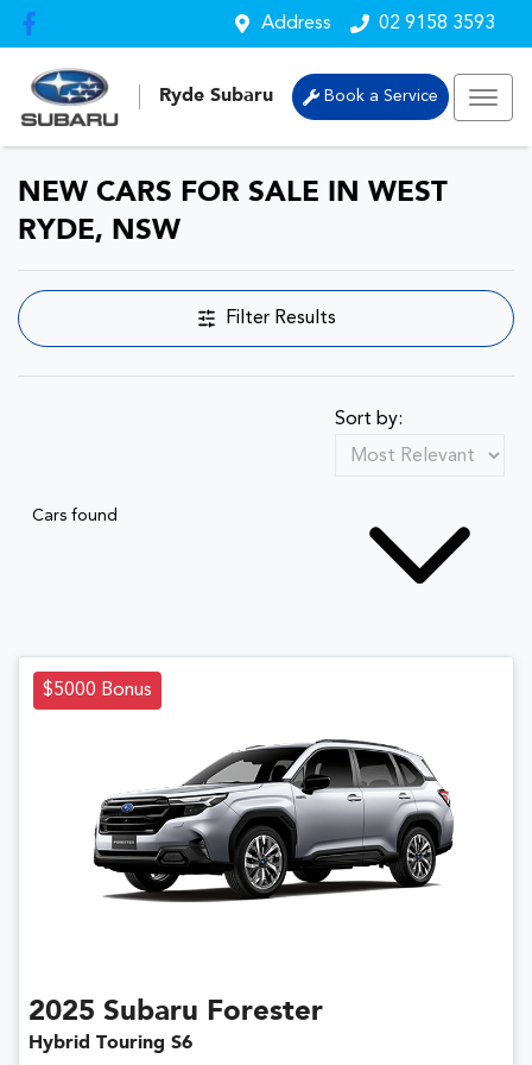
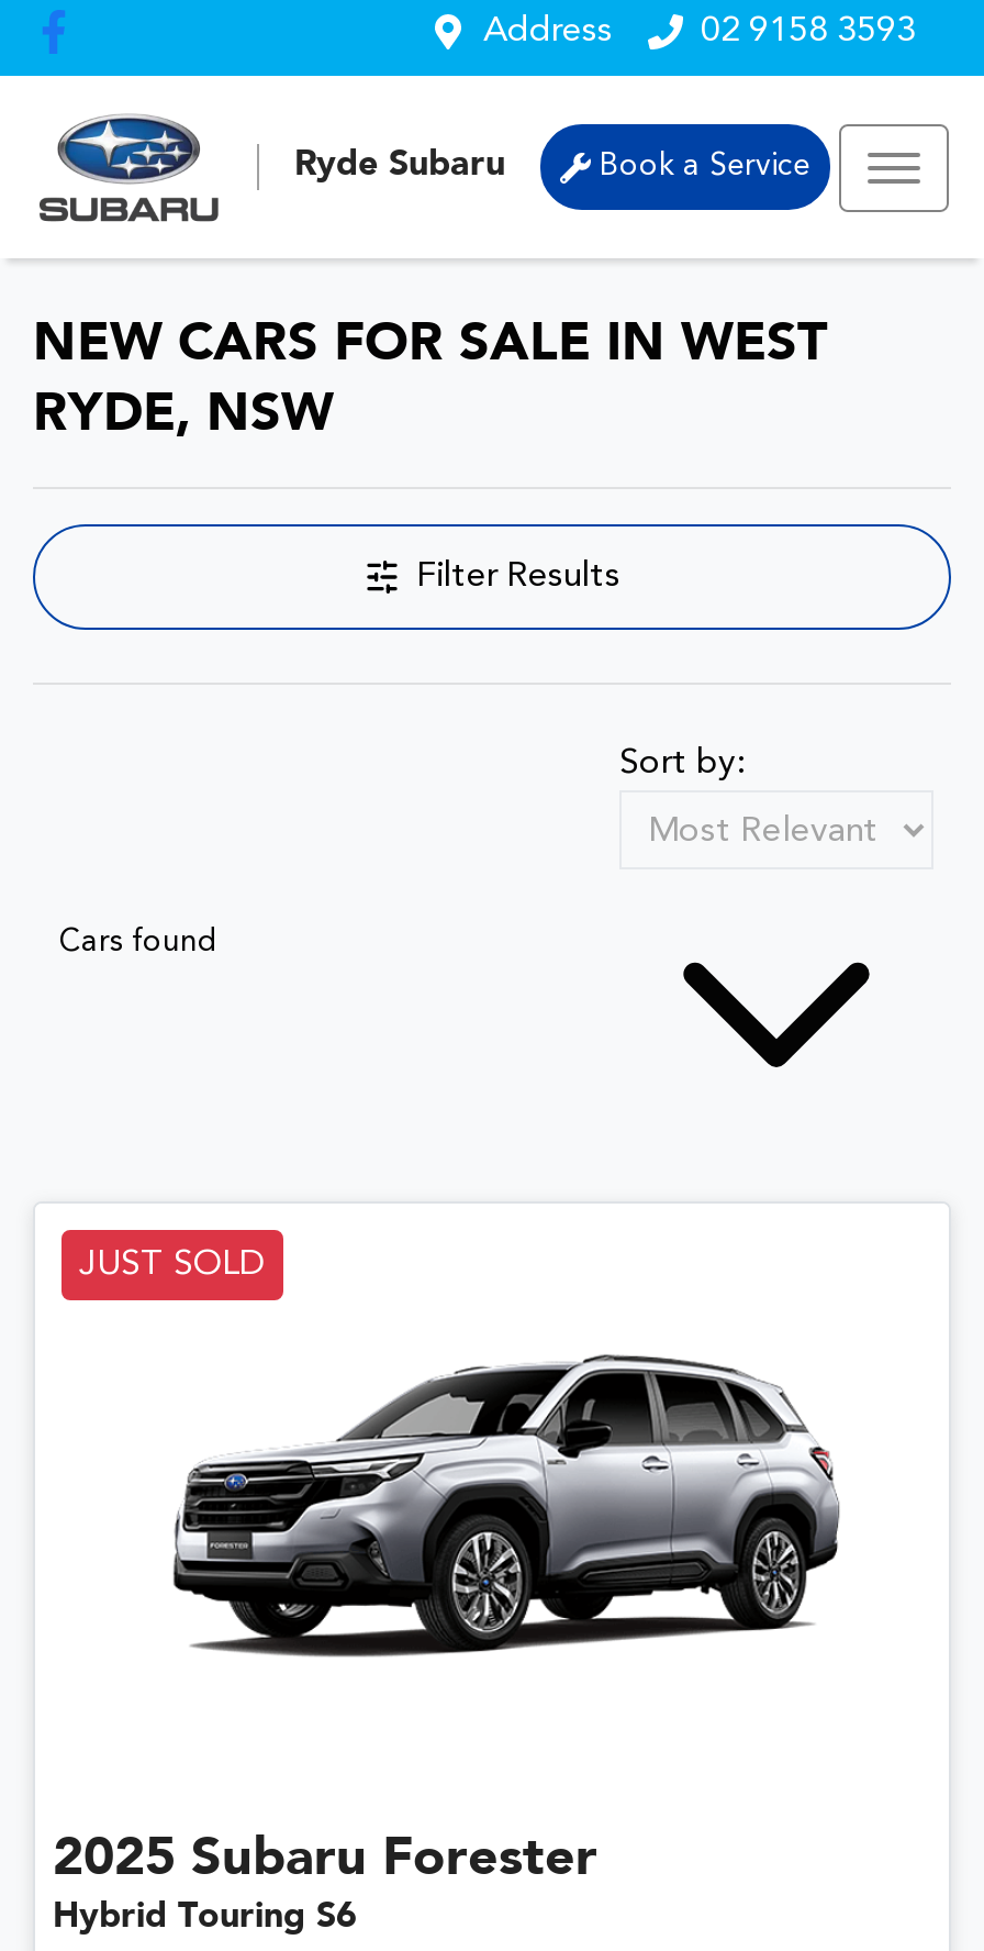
- $5000 Bonus
+ JUST SOLD
